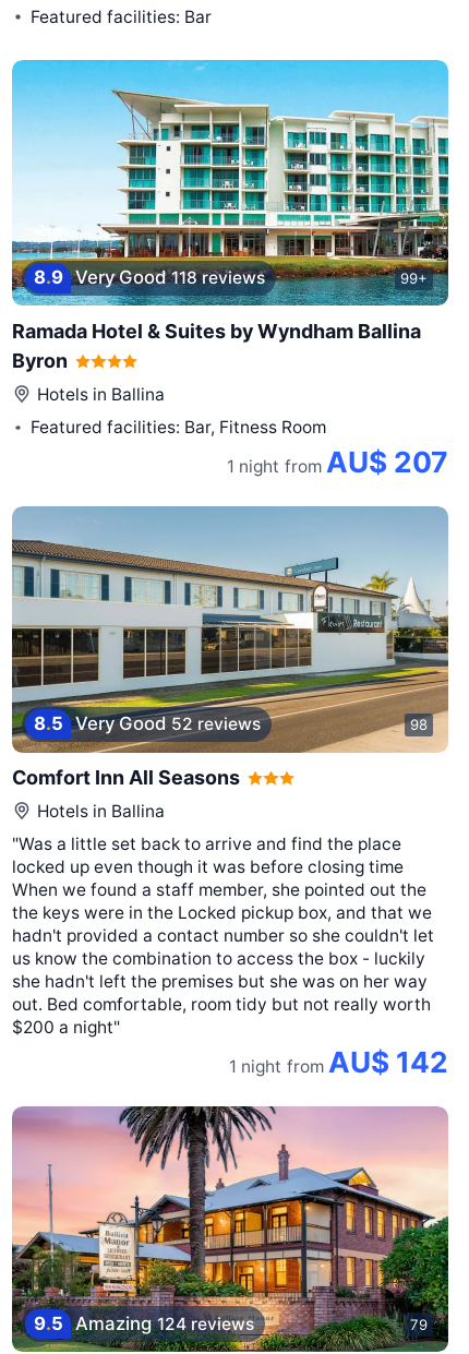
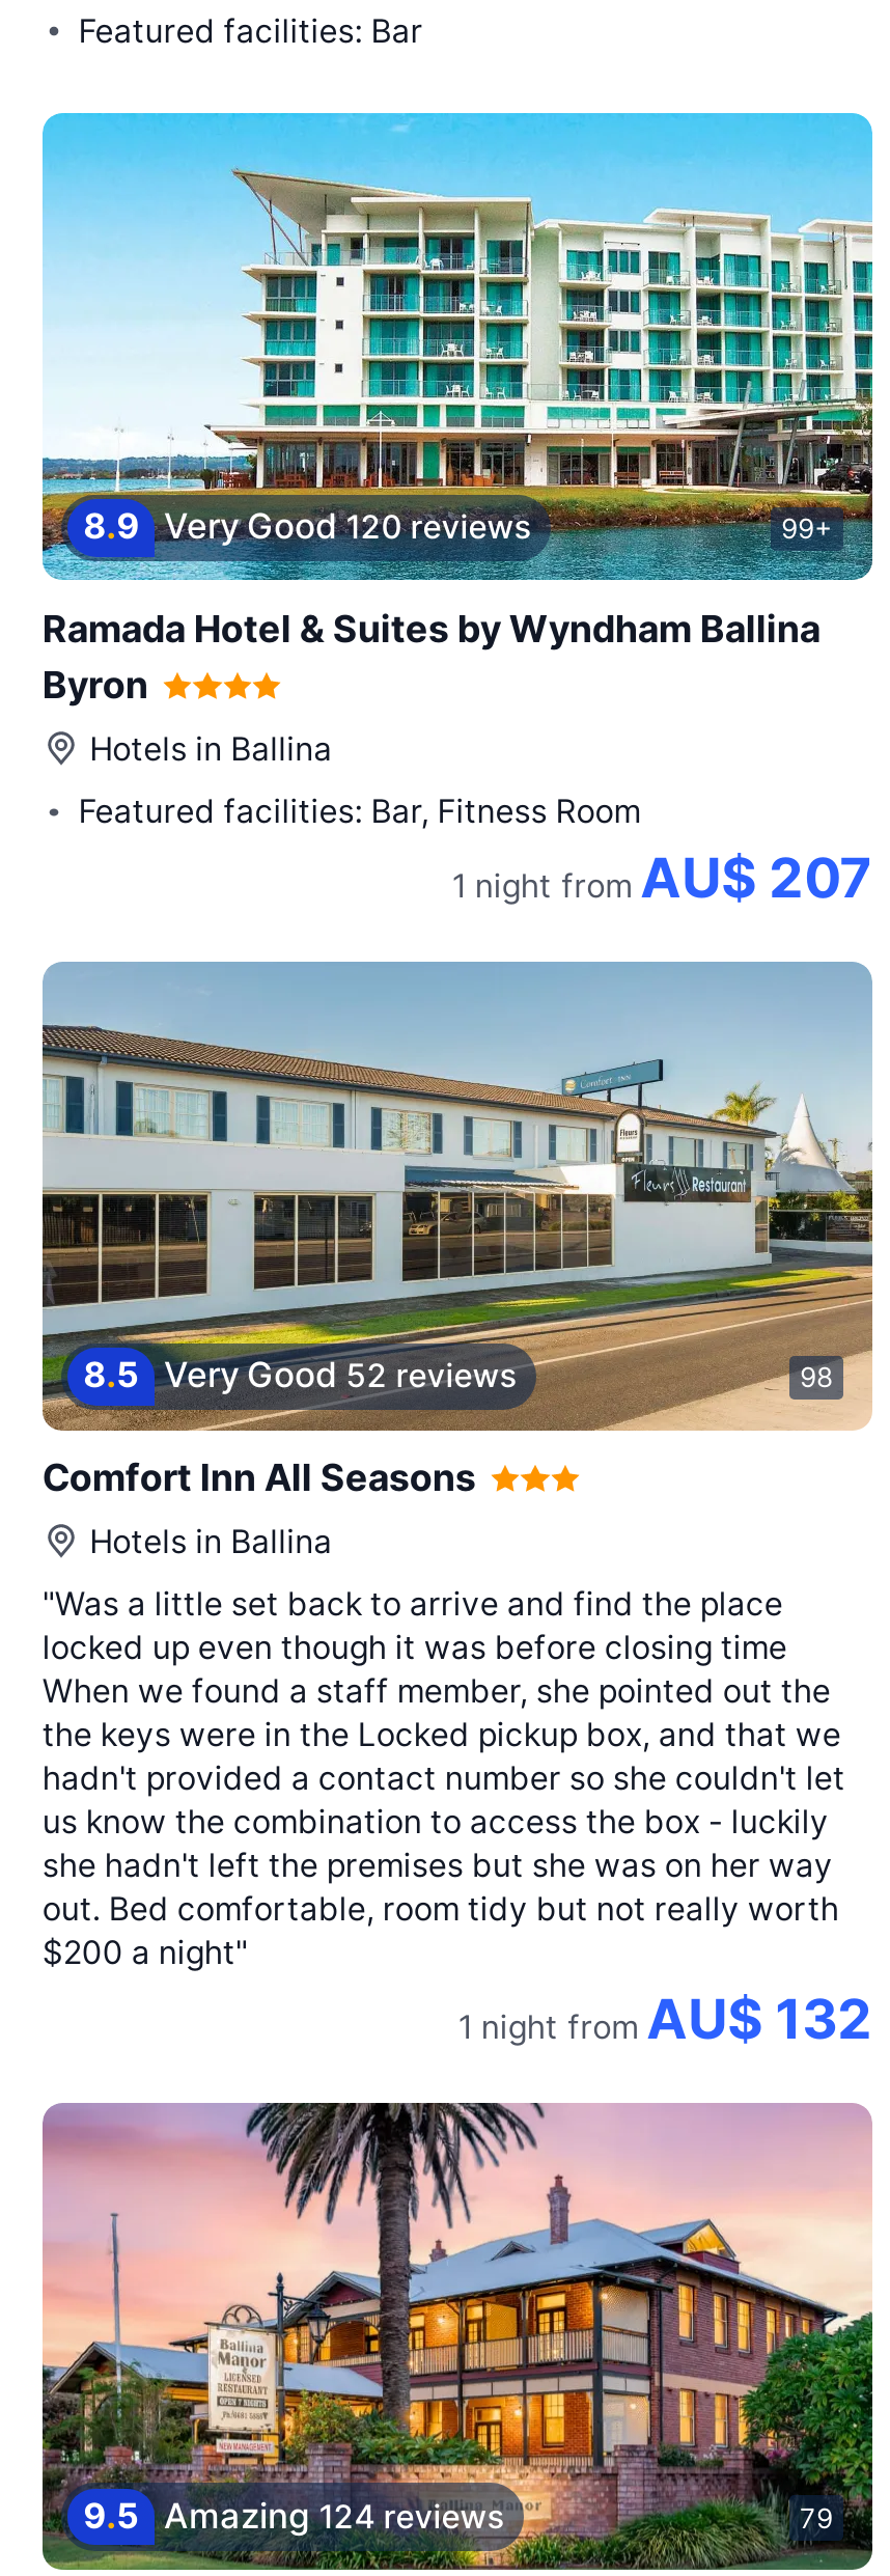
- 8.9 Very Good 118 reviews
+ 8.9 Very Good 120 reviews

- 1 night from AU$ 142
+ 1 night from AU$ 132
